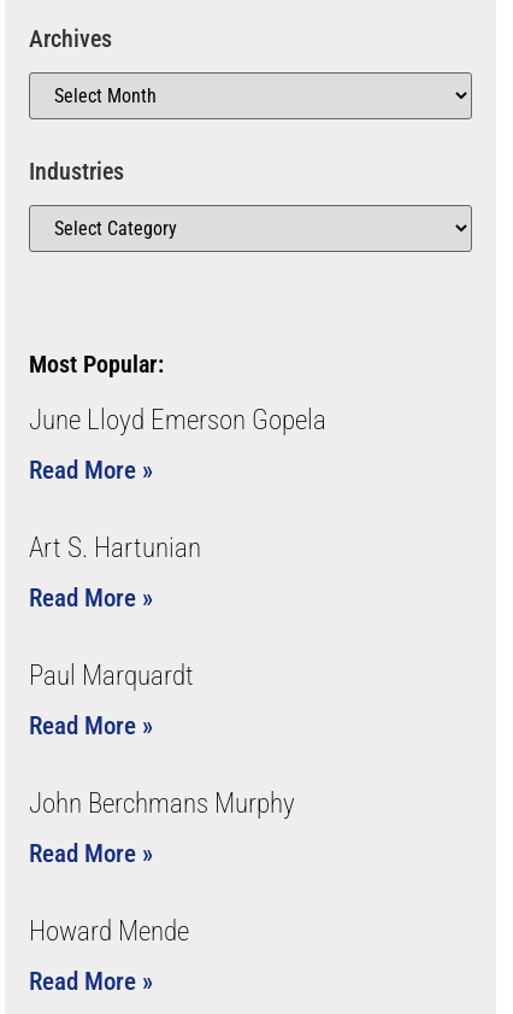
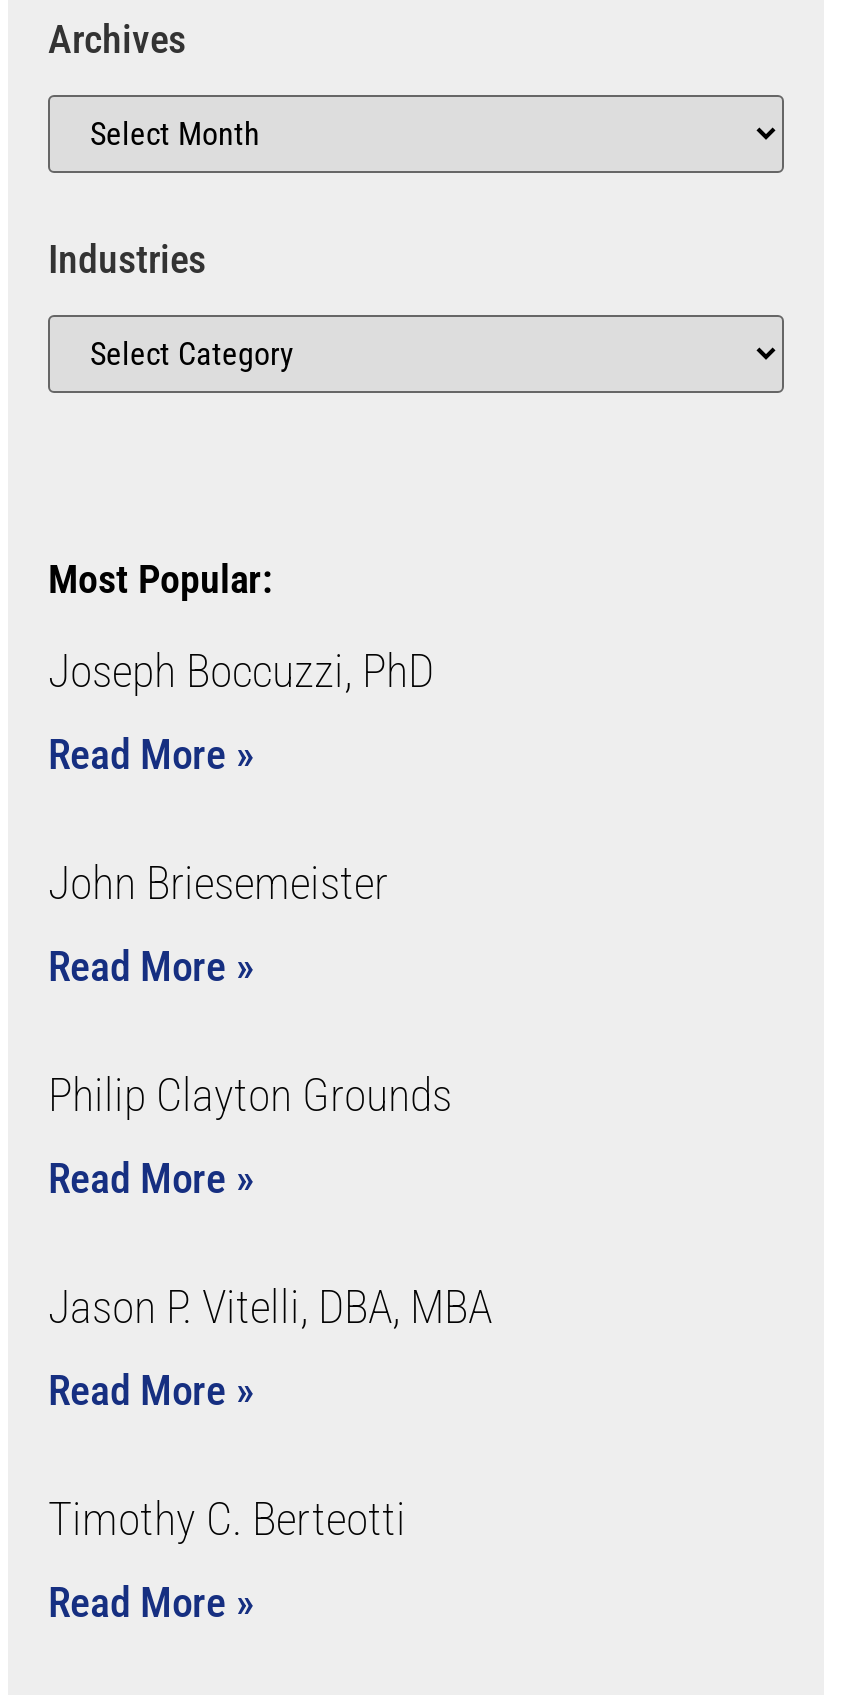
- June Lloyd Emerson Gopela
+ Joseph Boccuzzi, PhD

- Art S. Hartunian
+ John Briesemeister

- Paul Marquardt
+ Philip Clayton Grounds

- John Berchmans Murphy
+ Jason P. Vitelli, DBA, MBA

- Howard Mende
+ Timothy C. Berteotti
